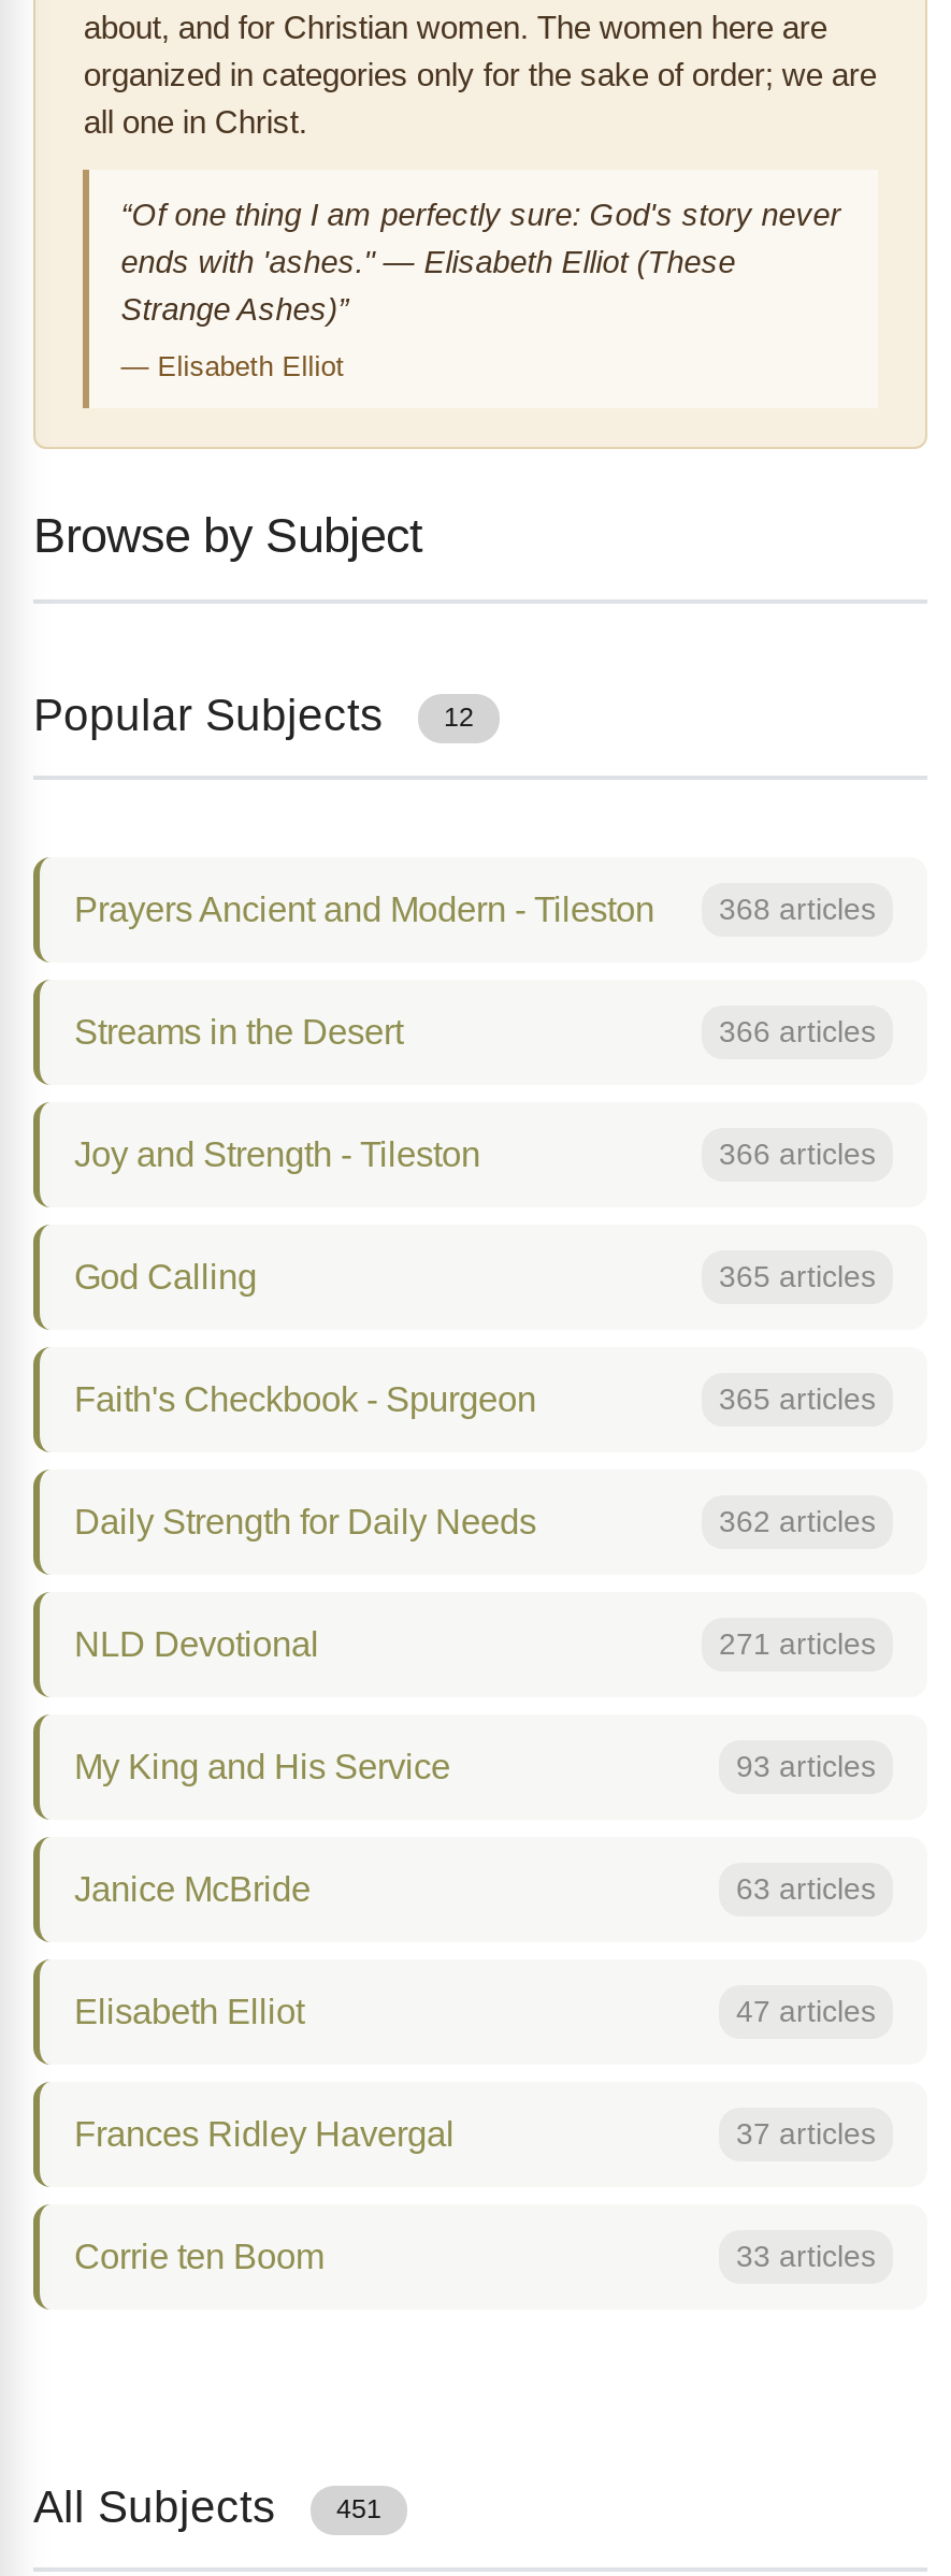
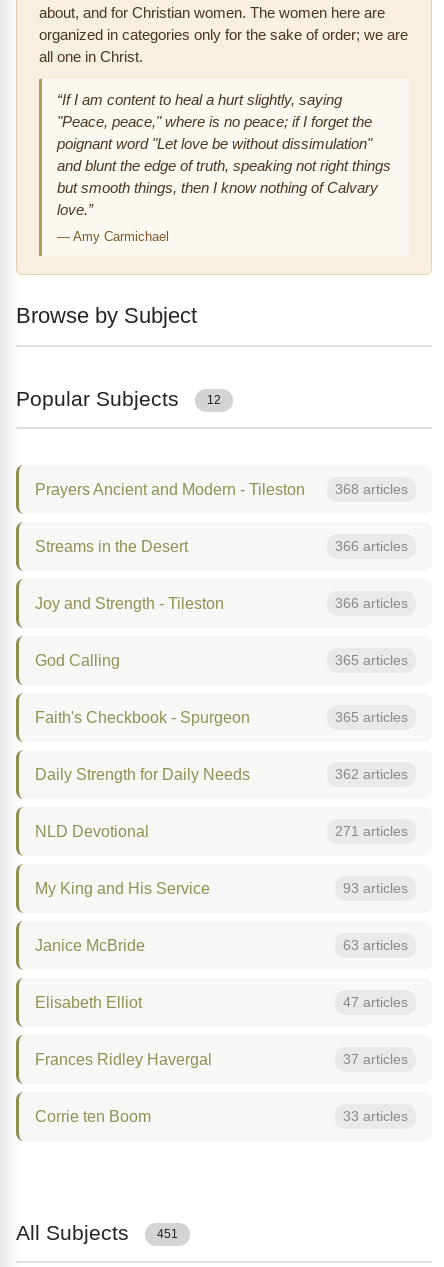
- “Of one thing I am perfectly sure: God's story never
- ends with 'ashes." — Elisabeth Elliot (These
- Strange Ashes)”
+ “If I am content to heal a hurt slightly, saying
+ "Peace, peace," where is no peace; if I forget the
+ poignant word "Let love be without dissimulation"
+ and blunt the edge of truth, speaking not right things
+ but smooth things, then I know nothing of Calvary
+ love.”

- — Elisabeth Elliot
+ — Amy Carmichael
